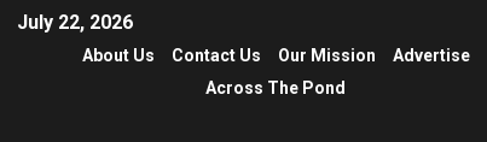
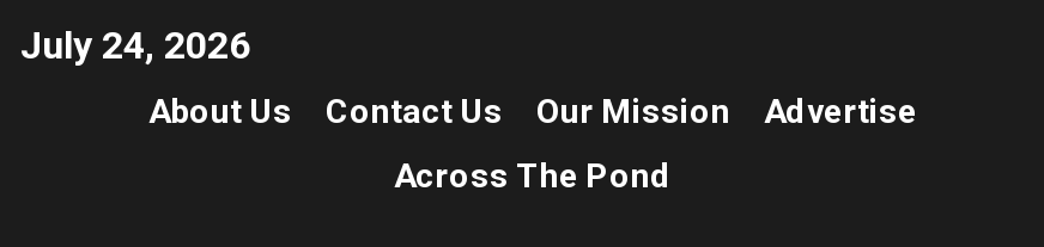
- July 22, 2026
+ July 24, 2026
